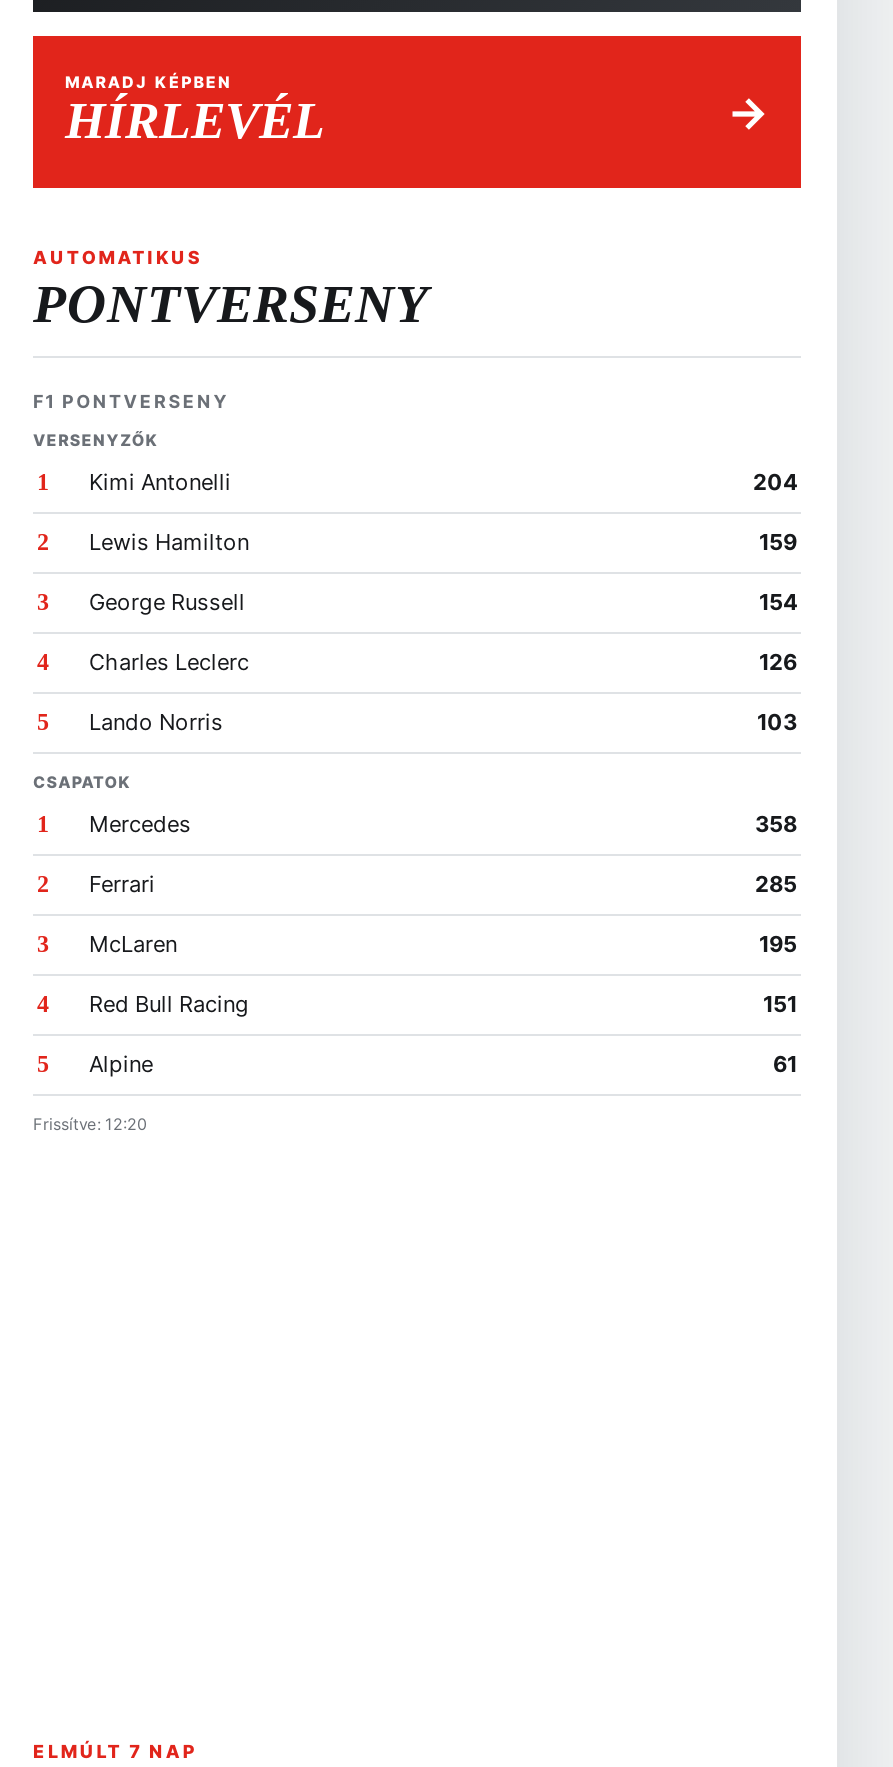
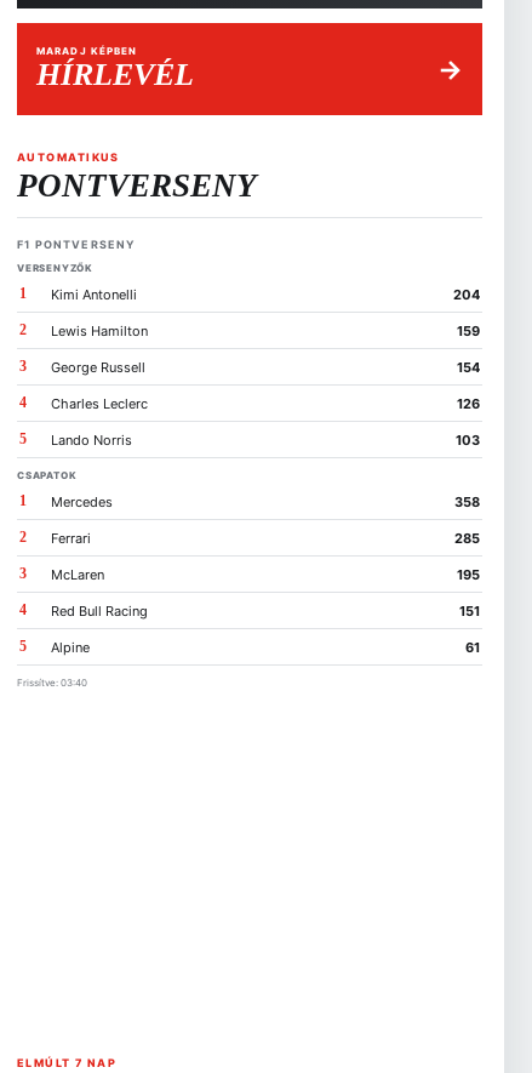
- Frissítve: 12:20
+ Frissítve: 03:40
